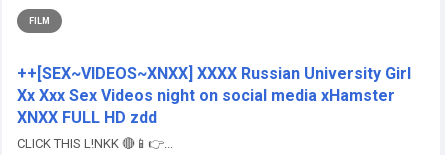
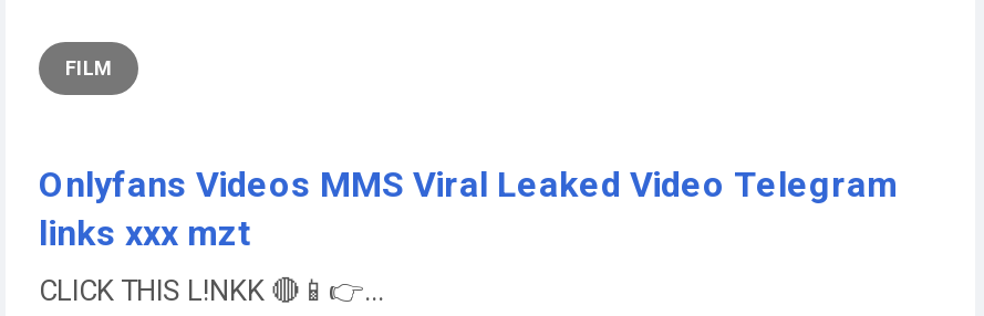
- ++[SEX~VIDEOS~XNXX] XXXX Russian University Girl
- Xx Xxx Sex Videos night on social media xHamster
- XNXX FULL HD zdd
+ Onlyfans Videos MMS Viral Leaked Video Telegram
+ links xxx mzt
